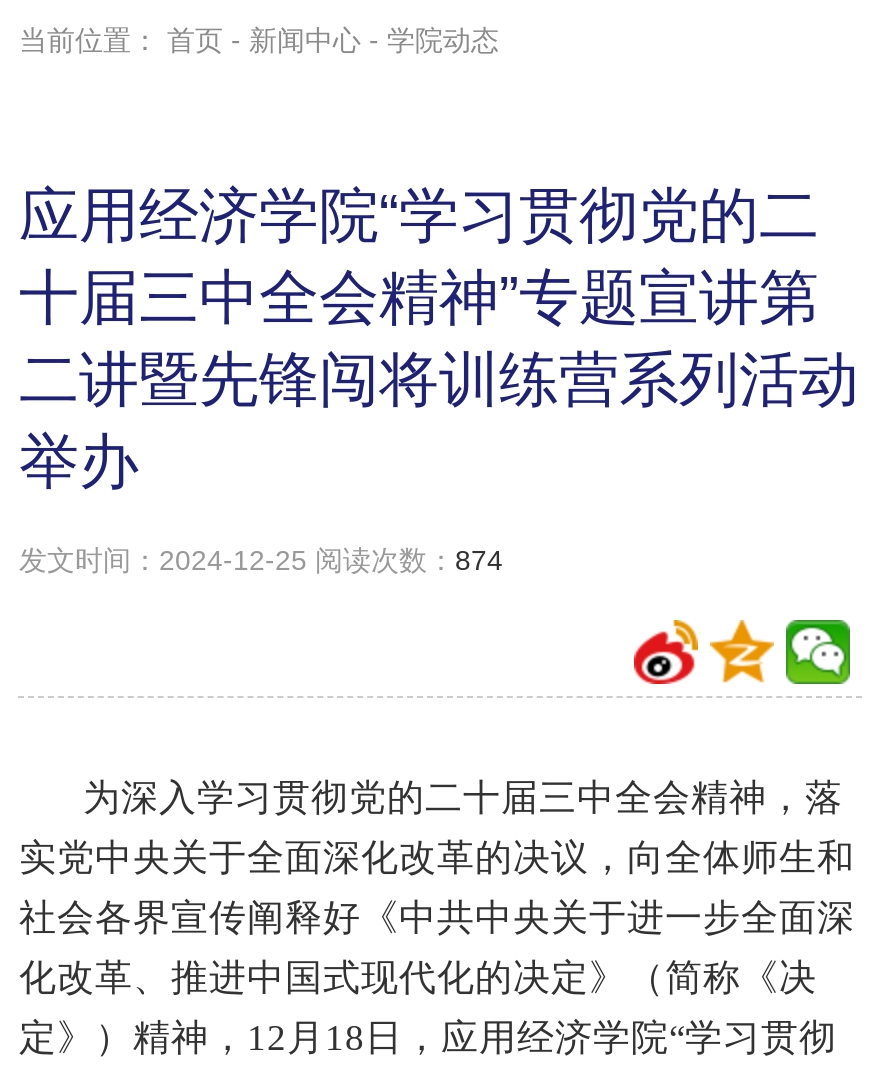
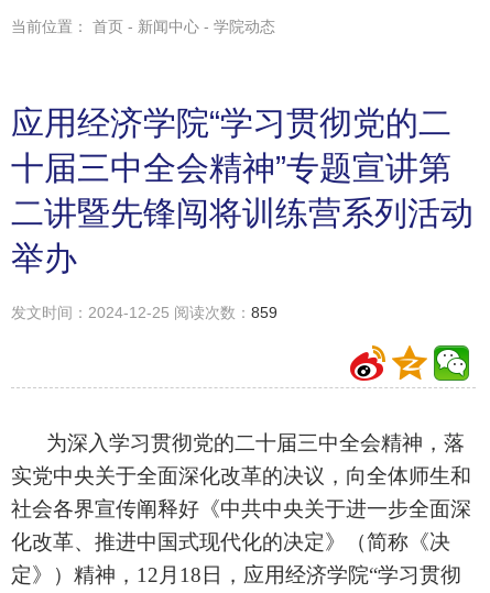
- 发文时间：2024-12-25 阅读次数：874
+ 发文时间：2024-12-25 阅读次数：859
